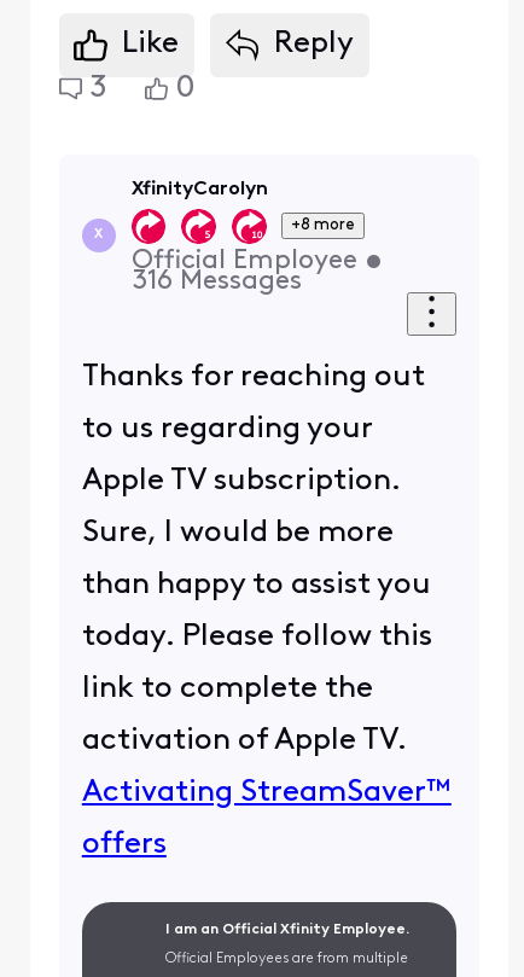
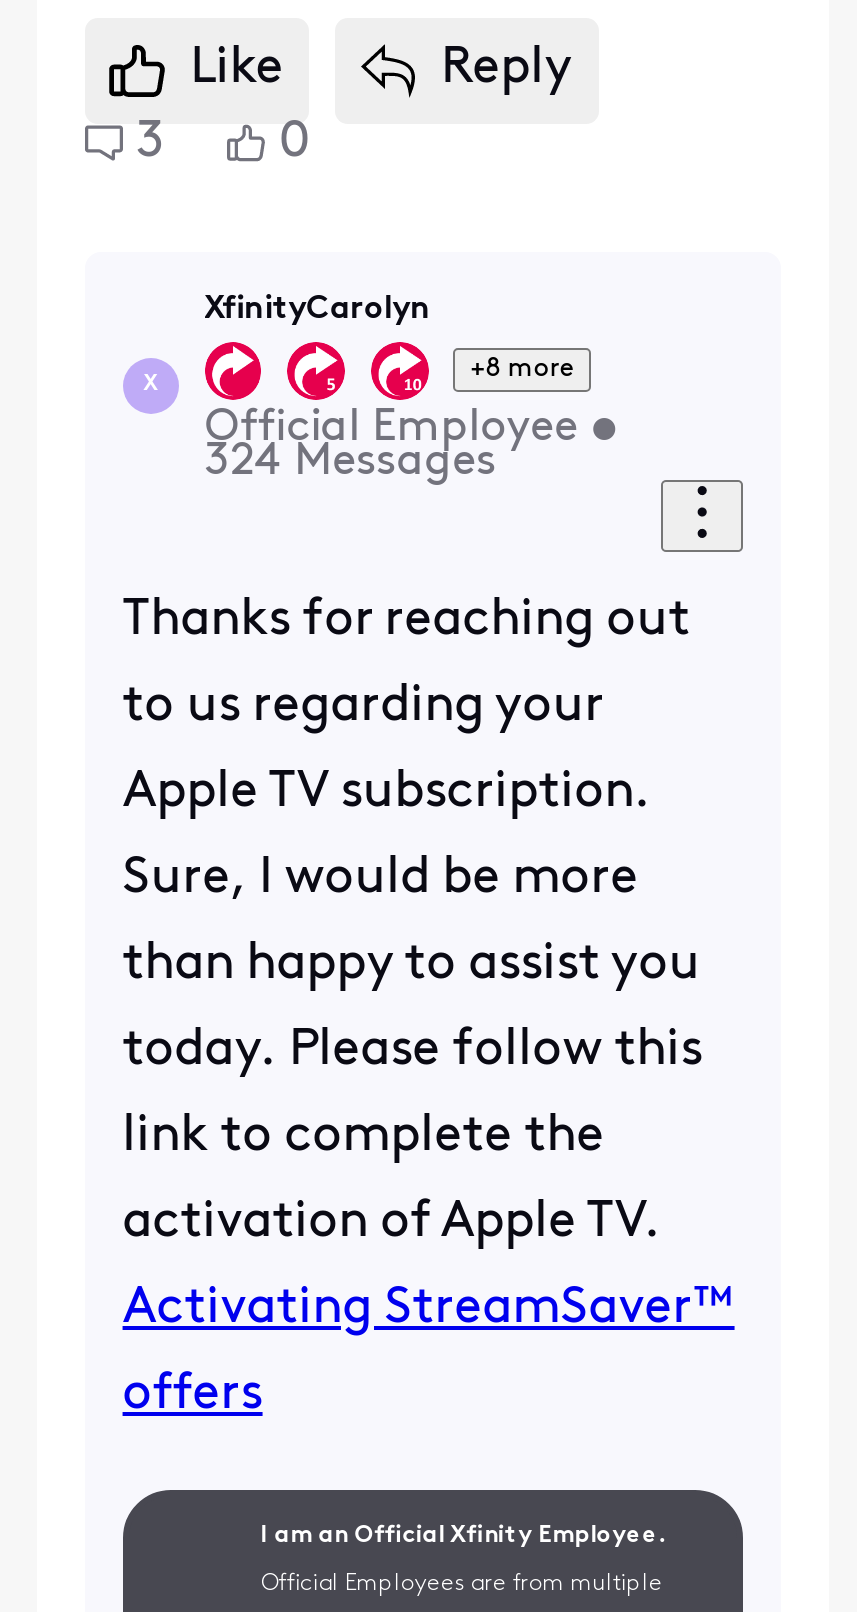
- 316 Messages
+ 324 Messages
